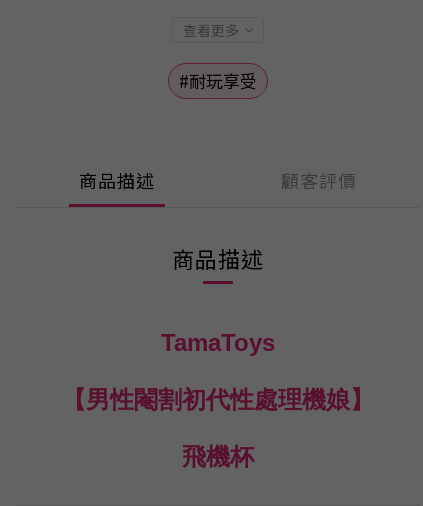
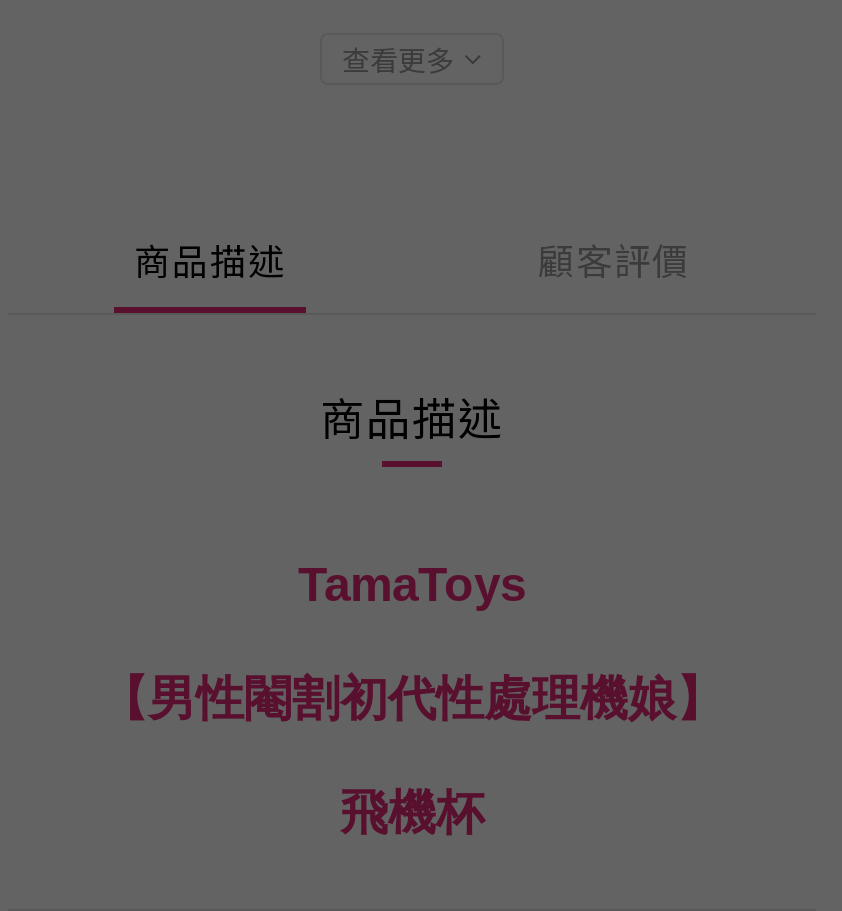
- #耐玩享受
